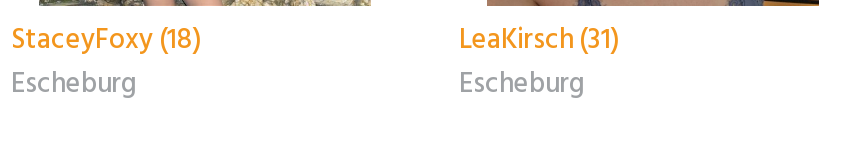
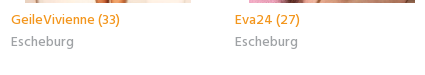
- StaceyFoxy (18)
+ GeileVivienne (33)

- LeaKirsch (31)
+ Eva24 (27)
